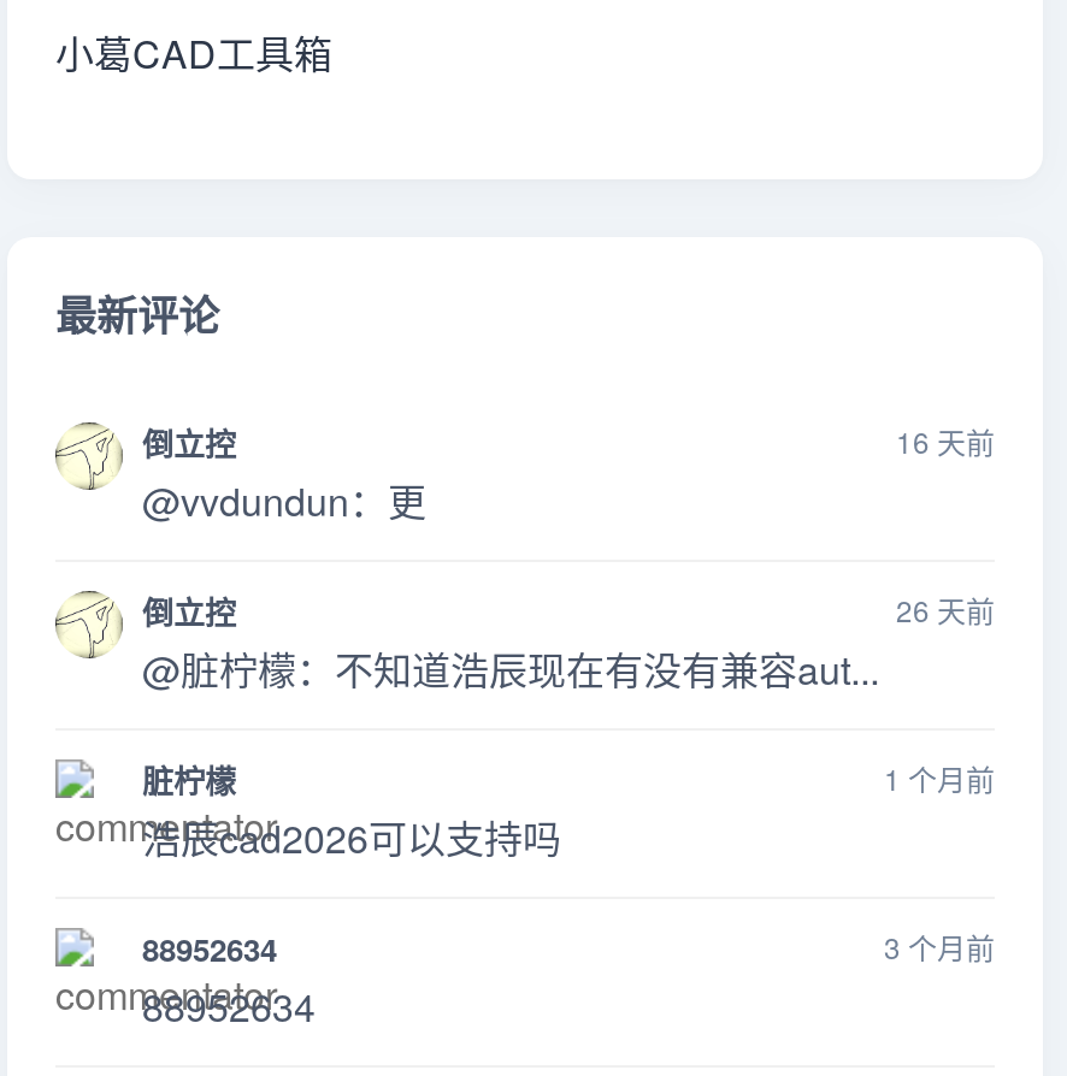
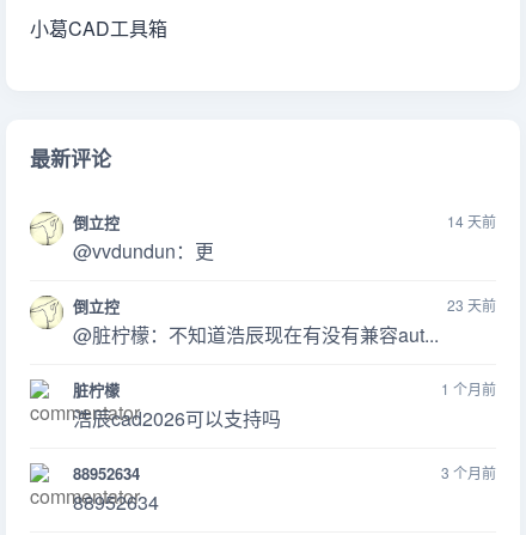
- 16 天前
+ 14 天前

- 26 天前
+ 23 天前
